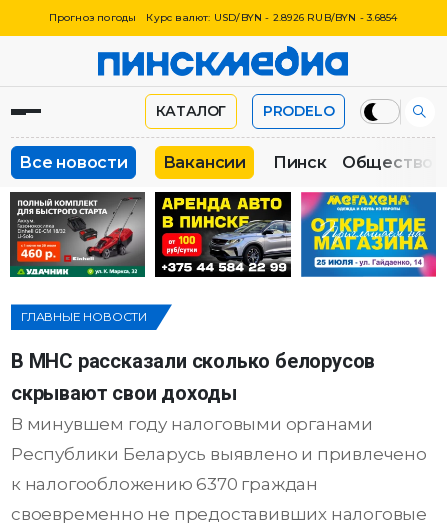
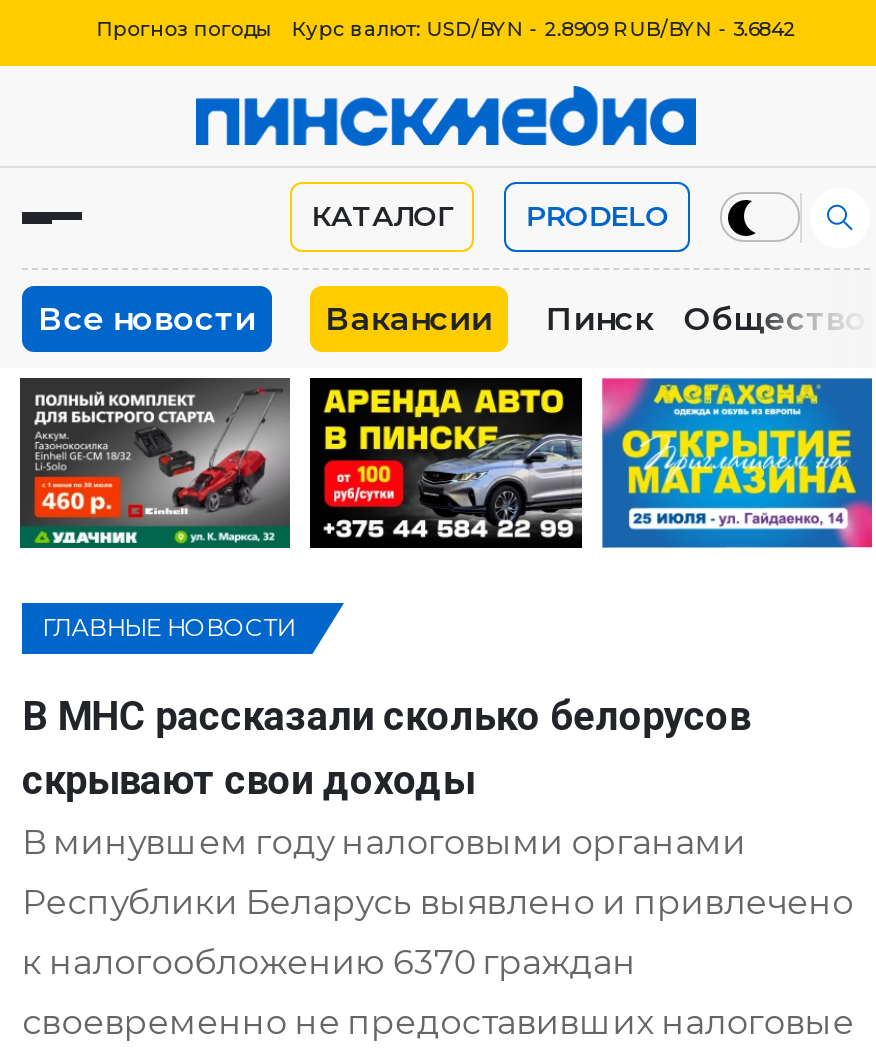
- Курс валют: USD/BYN - 2.8926 RUB/BYN - 3.6854
+ Курс валют: USD/BYN - 2.8909 RUB/BYN - 3.6842
